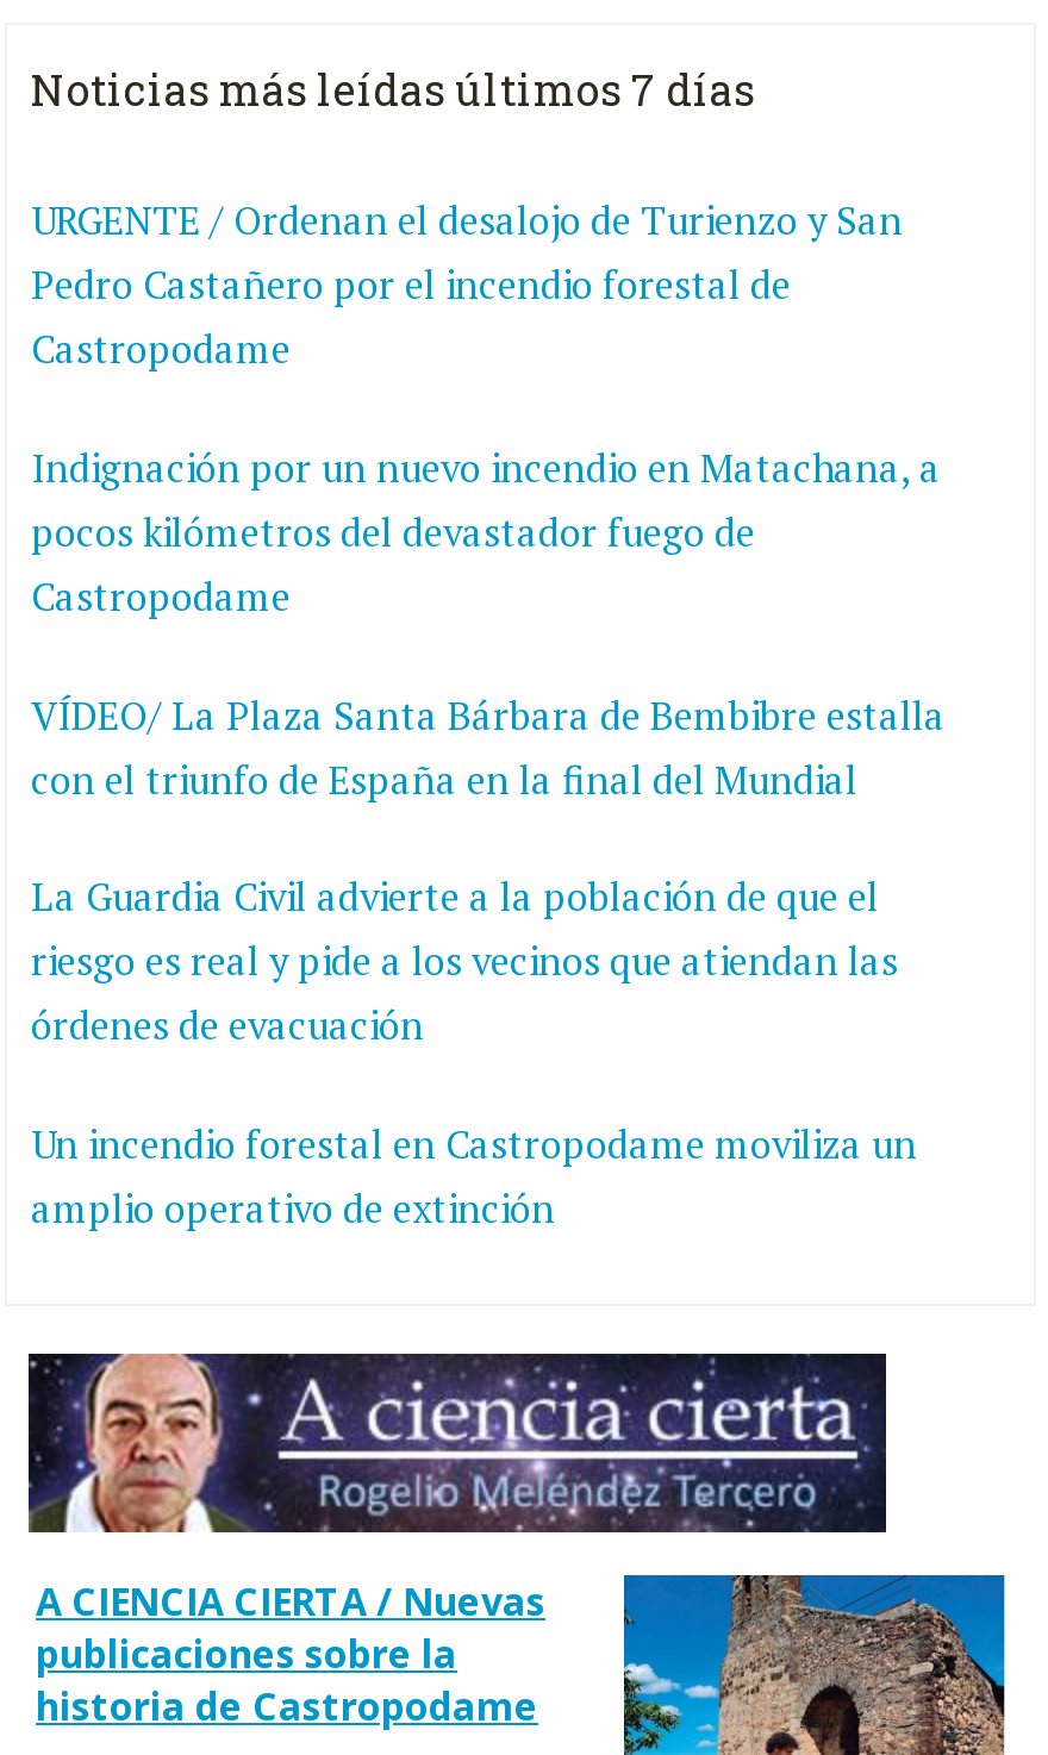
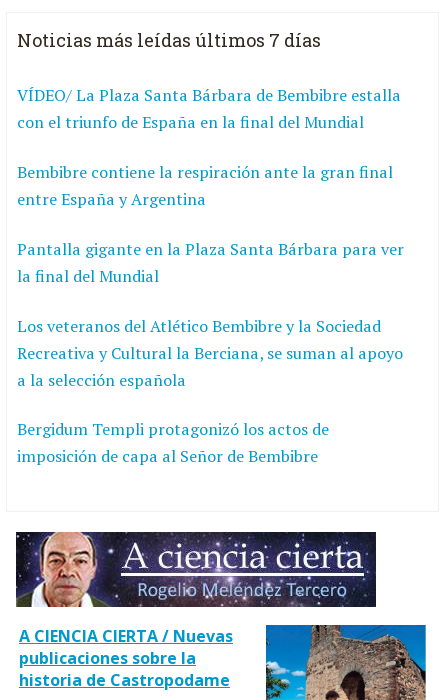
- URGENTE / Ordenan el desalojo de Turienzo y San
- Pedro Castañero por el incendio forestal de
- Castropodame
- Indignación por un nuevo incendio en Matachana, a
- pocos kilómetros del devastador fuego de
- Castropodame

moved up: VÍDEO/ La Plaza Santa Bárbara de Bembibre estalla | con el triunfo de España en la final del Mundial

- La Guardia Civil advierte a la población de que el
- riesgo es real y pide a los vecinos que atiendan las
- órdenes de evacuación
- Un incendio forestal en Castropodame moviliza un
- amplio operativo de extinción
+ Bembibre contiene la respiración ante la gran final
+ entre España y Argentina
+ Pantalla gigante en la Plaza Santa Bárbara para ver
+ la final del Mundial
+ Los veteranos del Atlético Bembibre y la Sociedad
+ Recreativa y Cultural la Berciana, se suman al apoyo
+ a la selección española
+ Bergidum Templi protagonizó los actos de
+ imposición de capa al Señor de Bembibre
